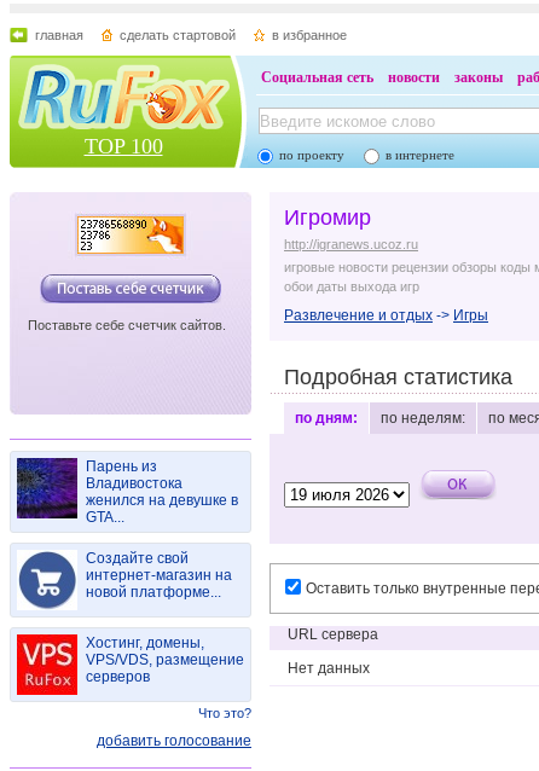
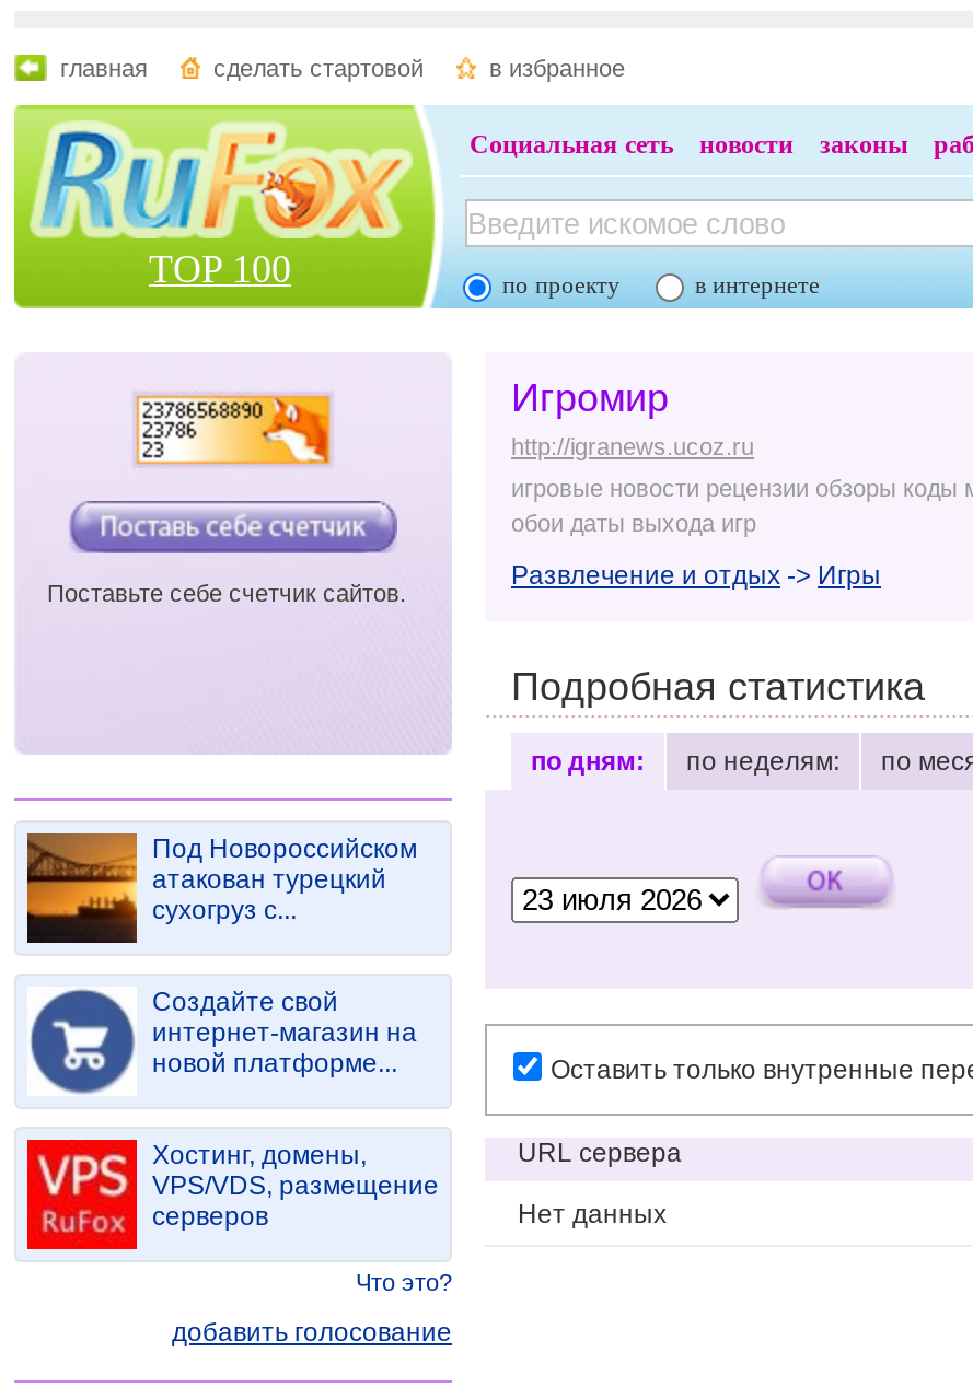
- [image]
- Парень из
- Владивостока
- женился на девушке в
- GTA...
+ [image]
+ Под Новороссийском
+ атакован турецкий
+ сухогруз с...
